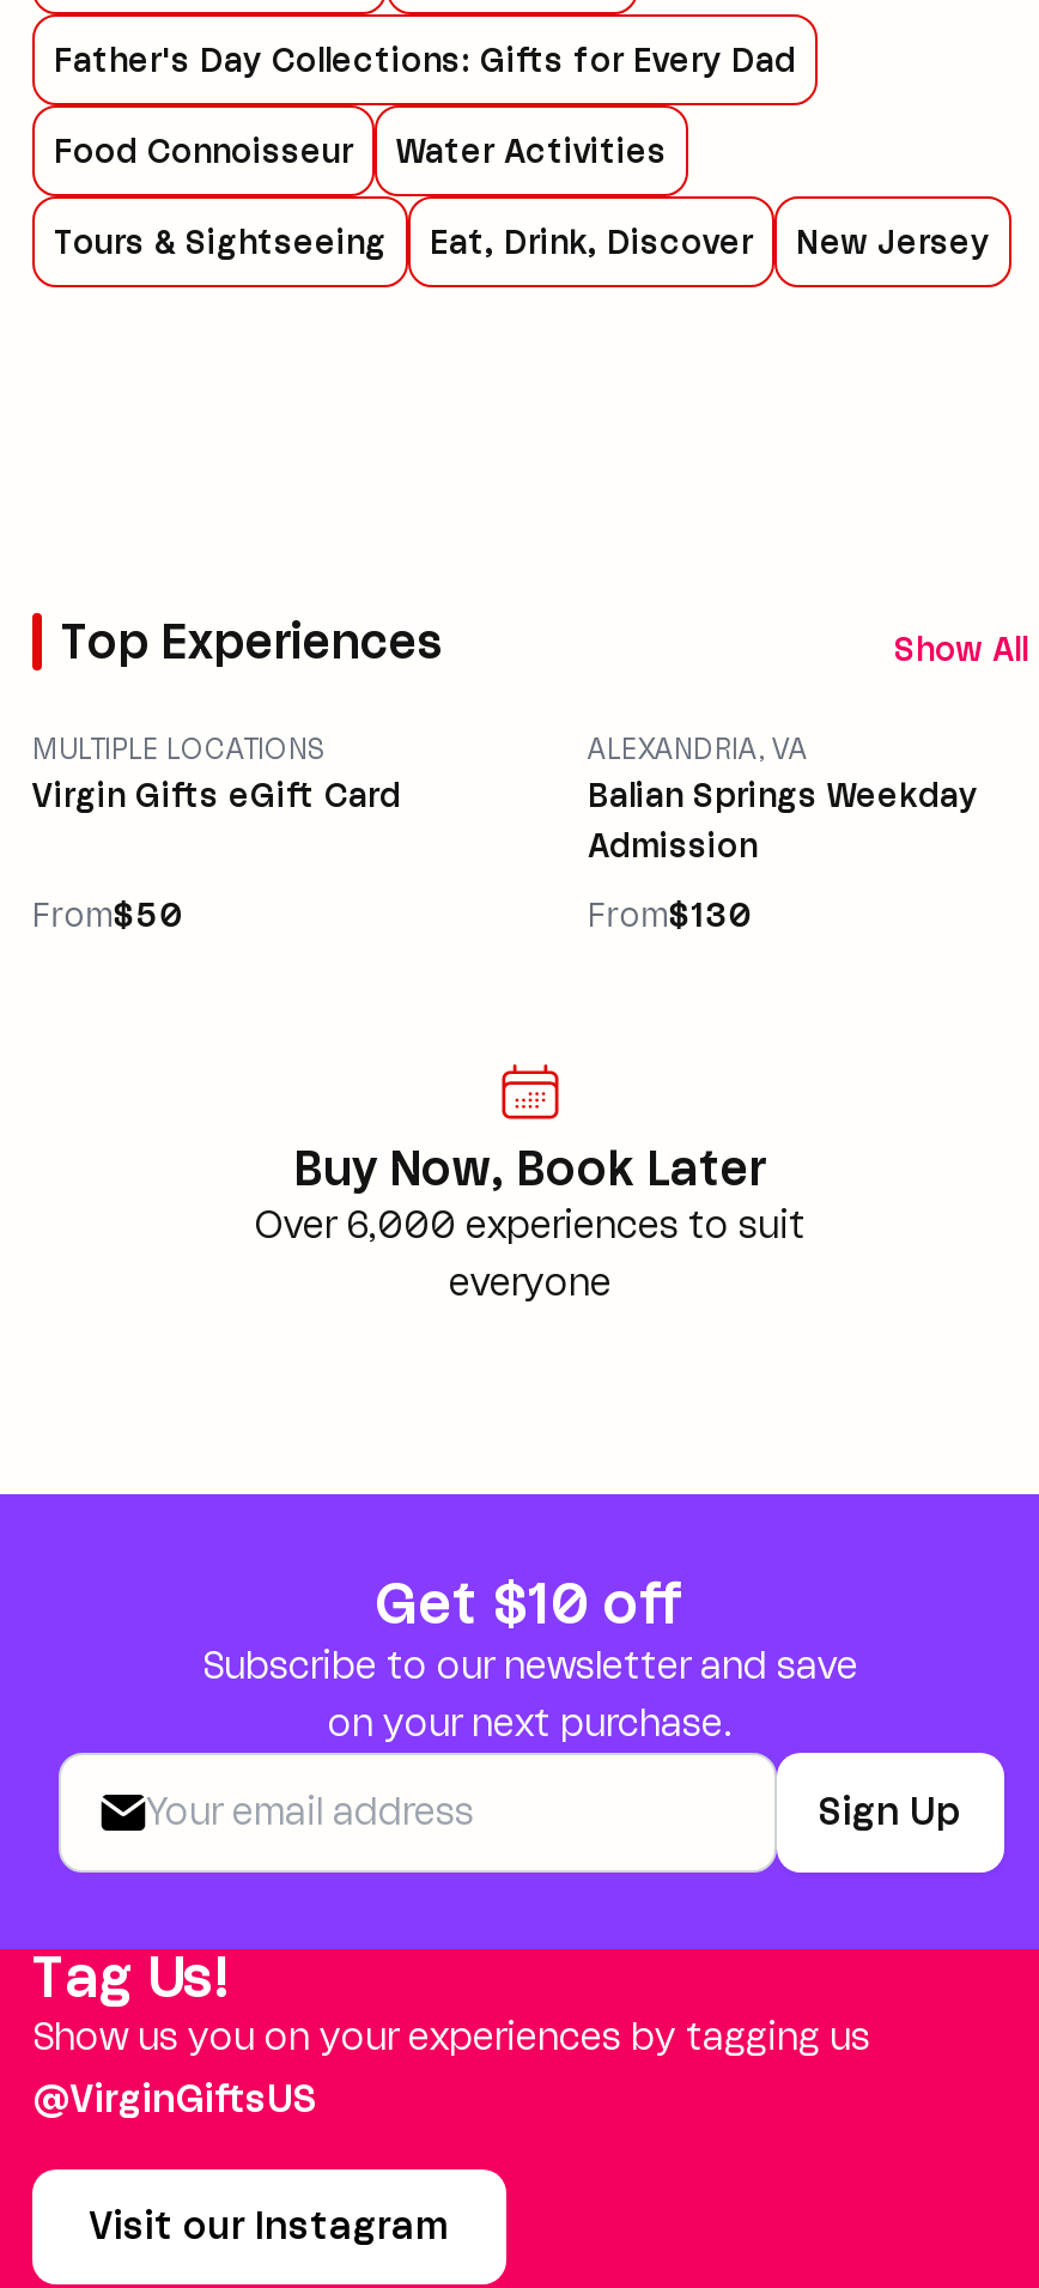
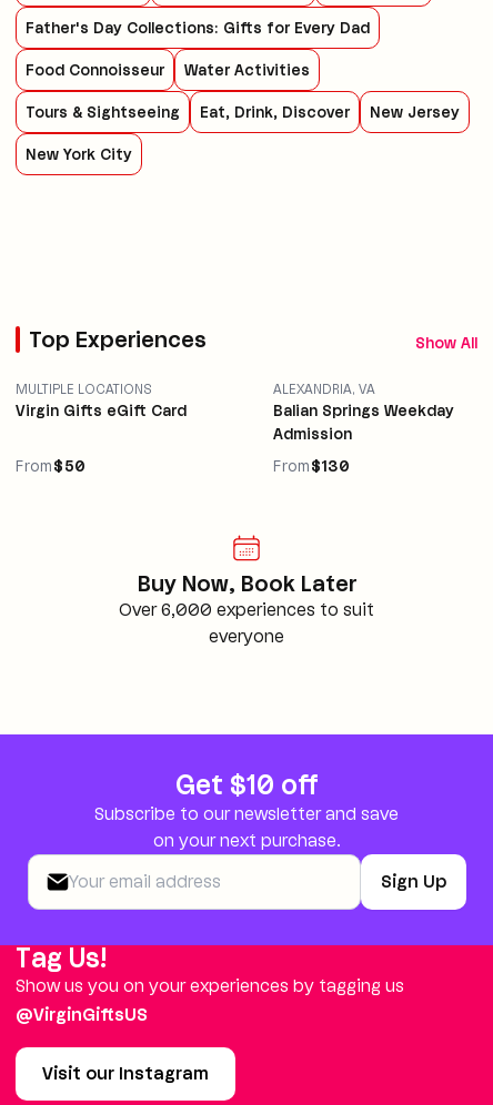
+ New York City
